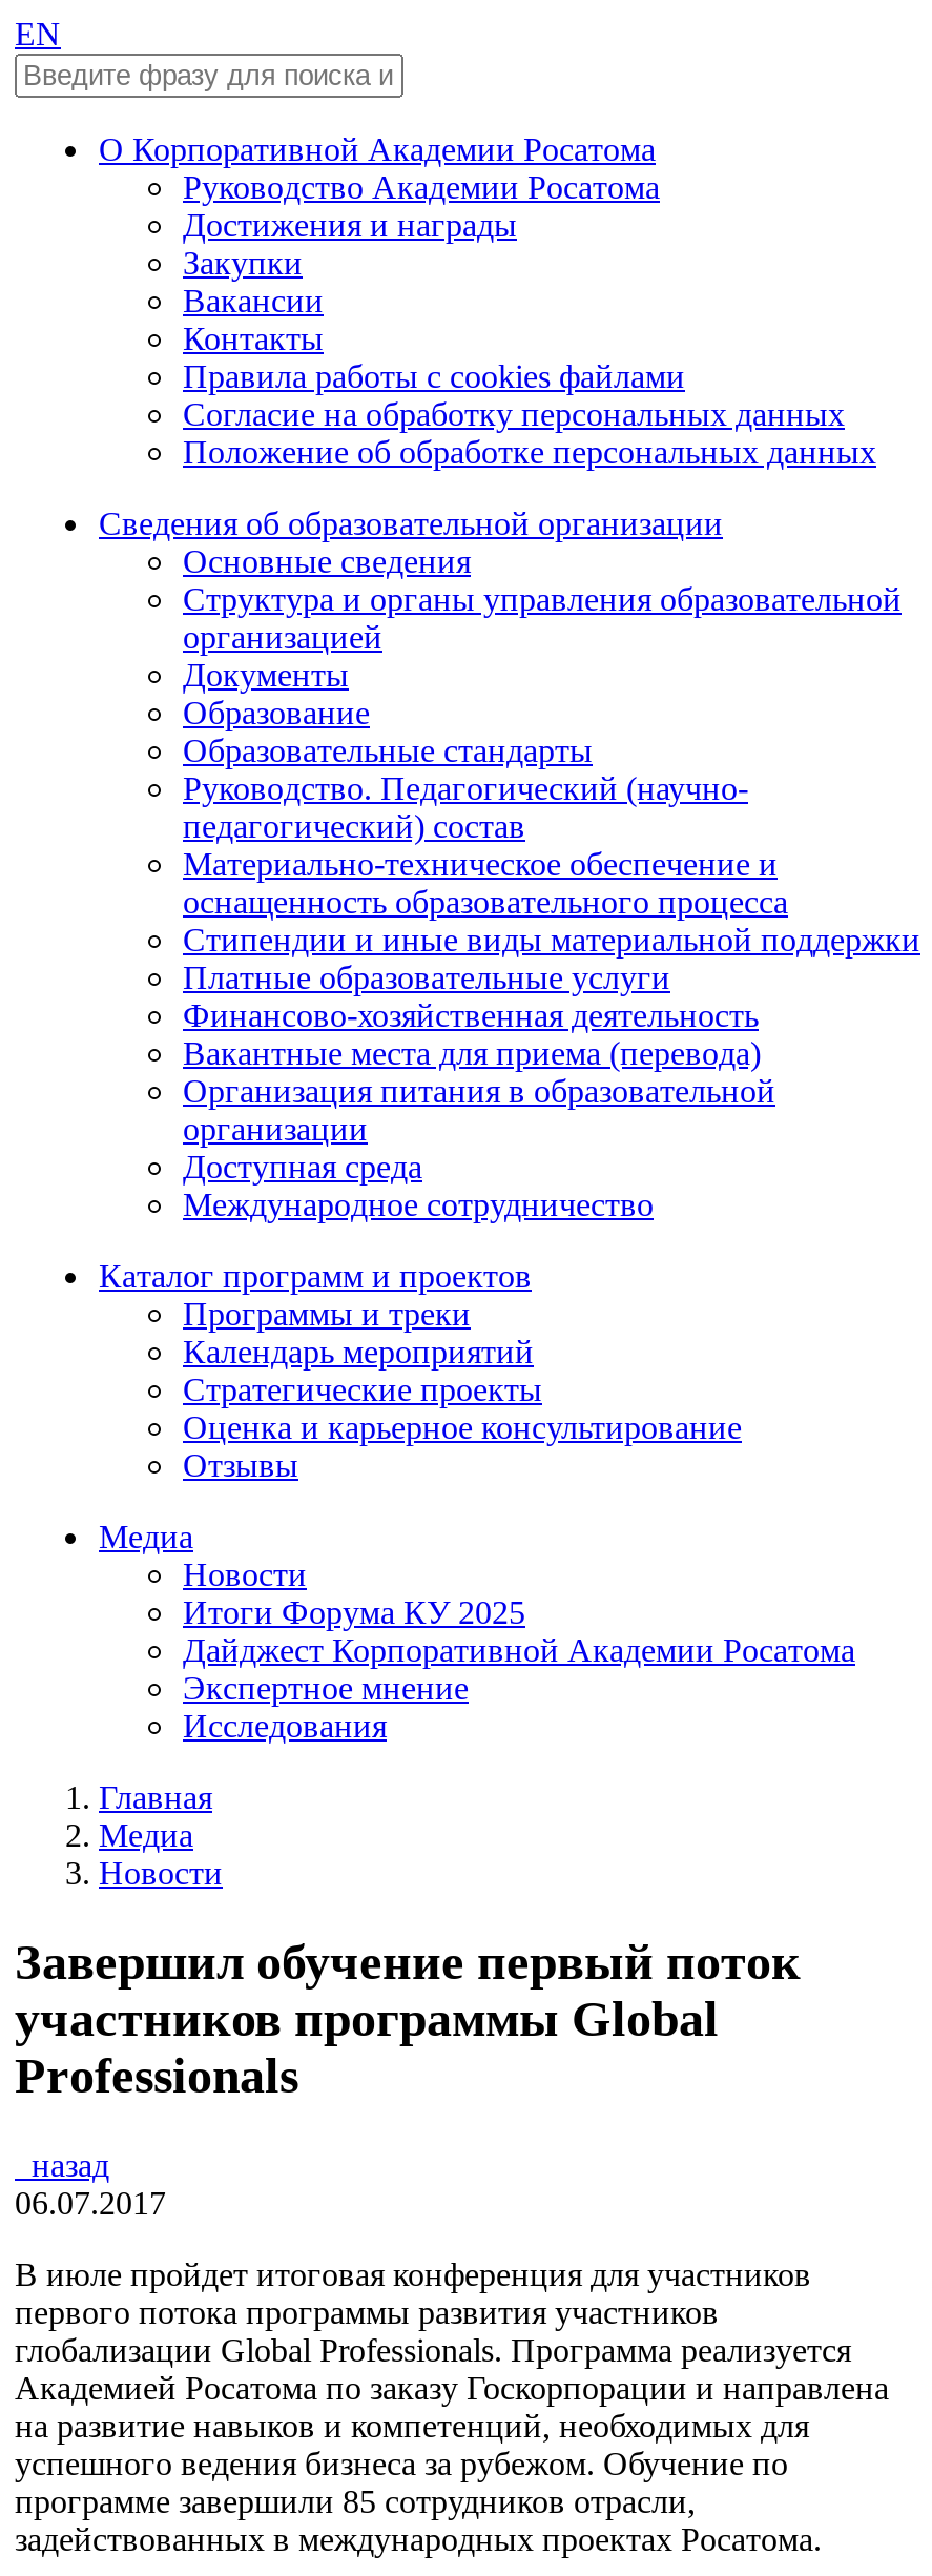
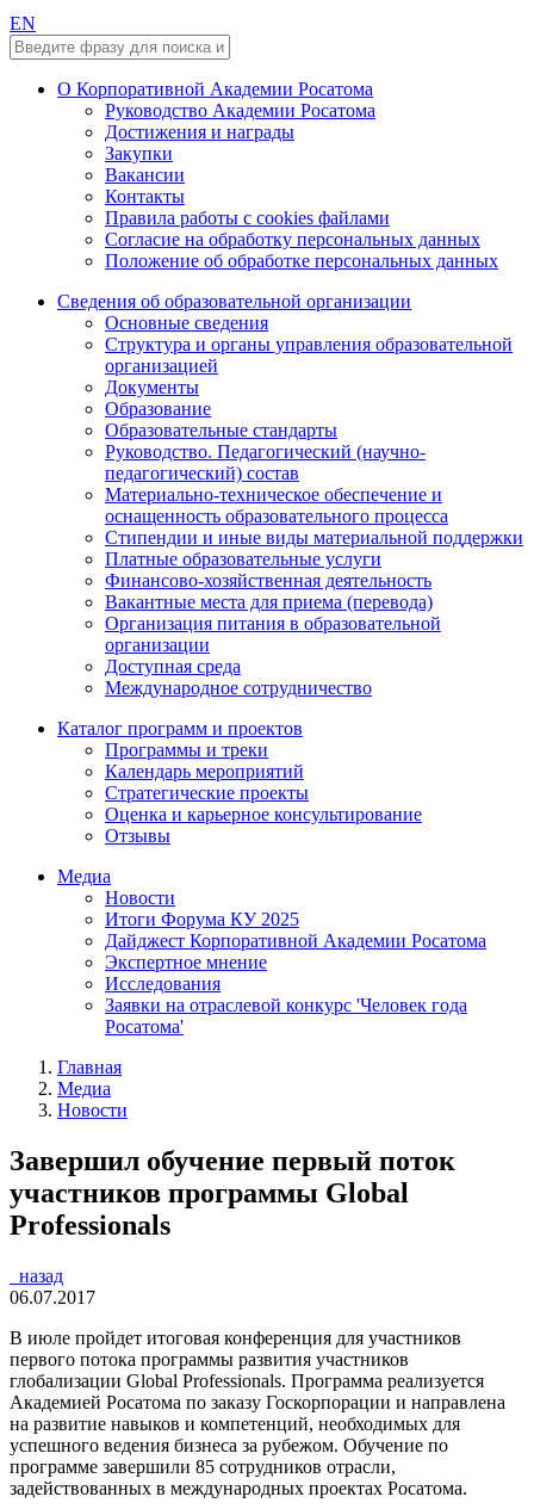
+ Заявки на отраслевой конкурс 'Человек года
+ Росатома'
